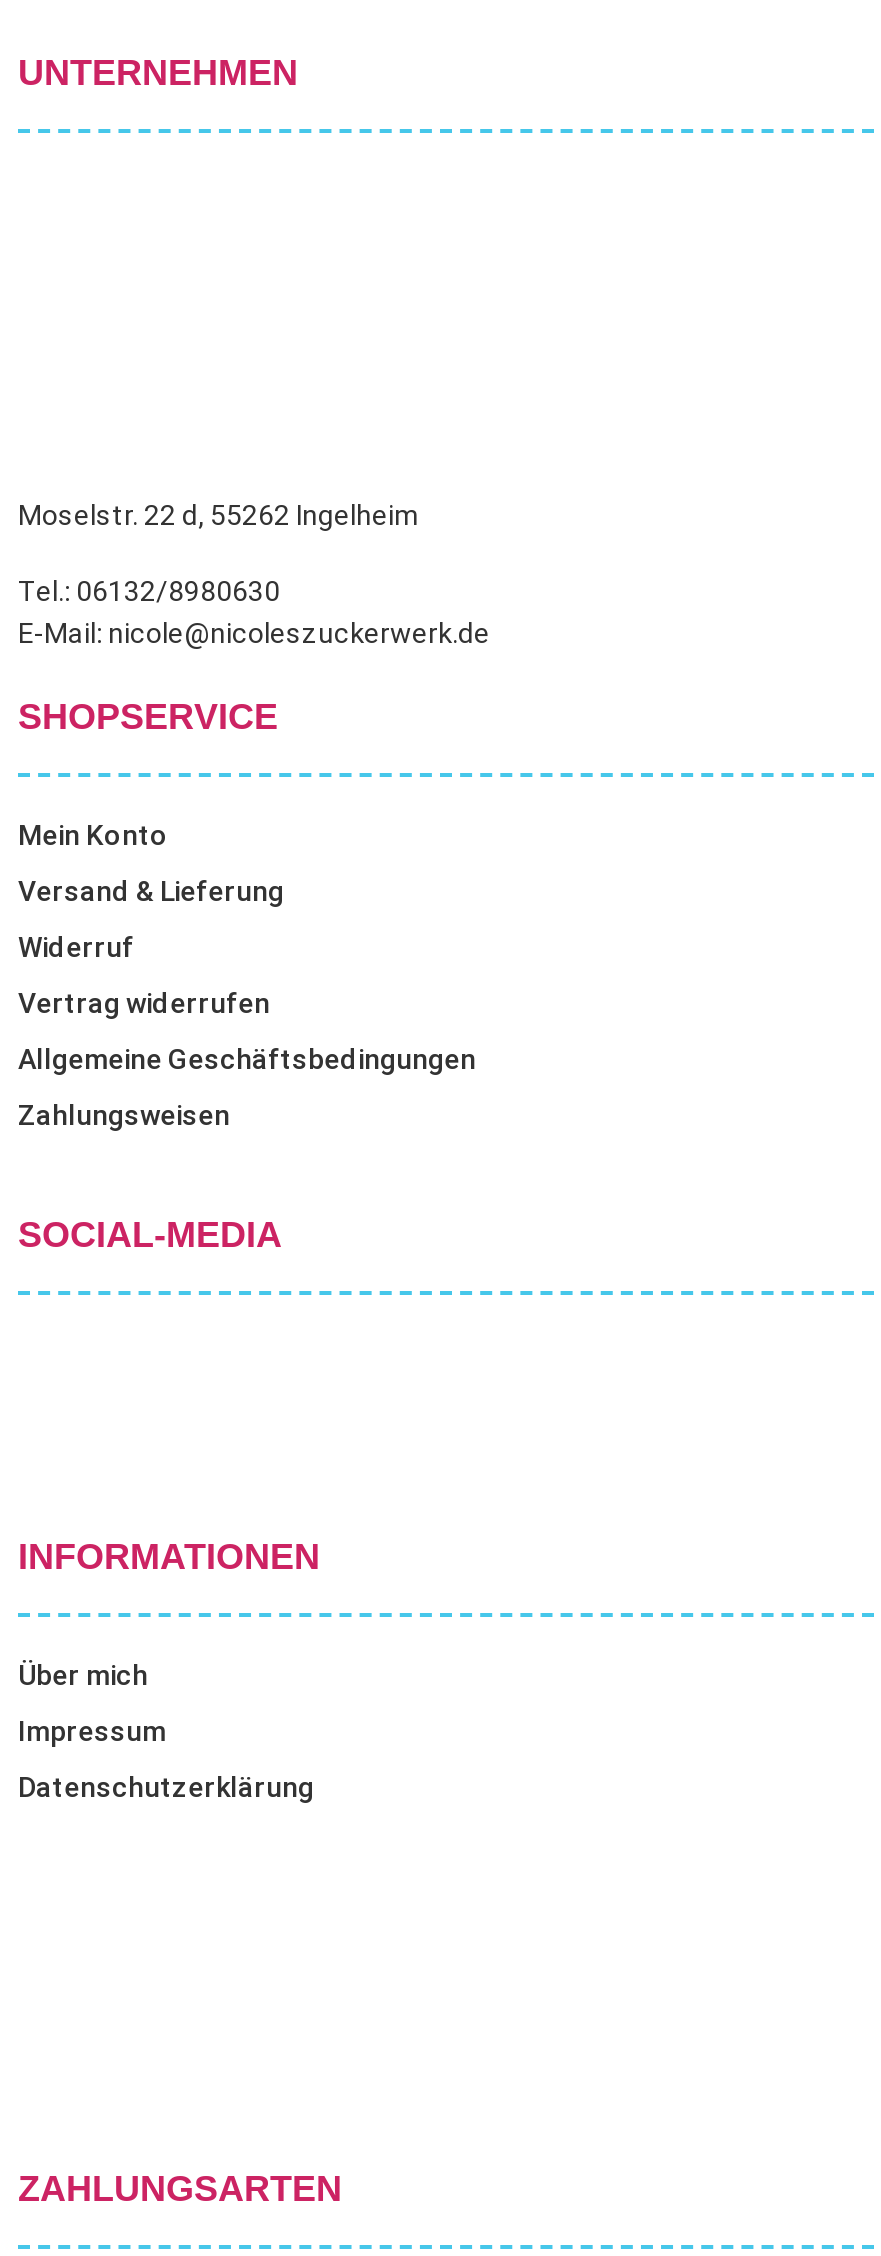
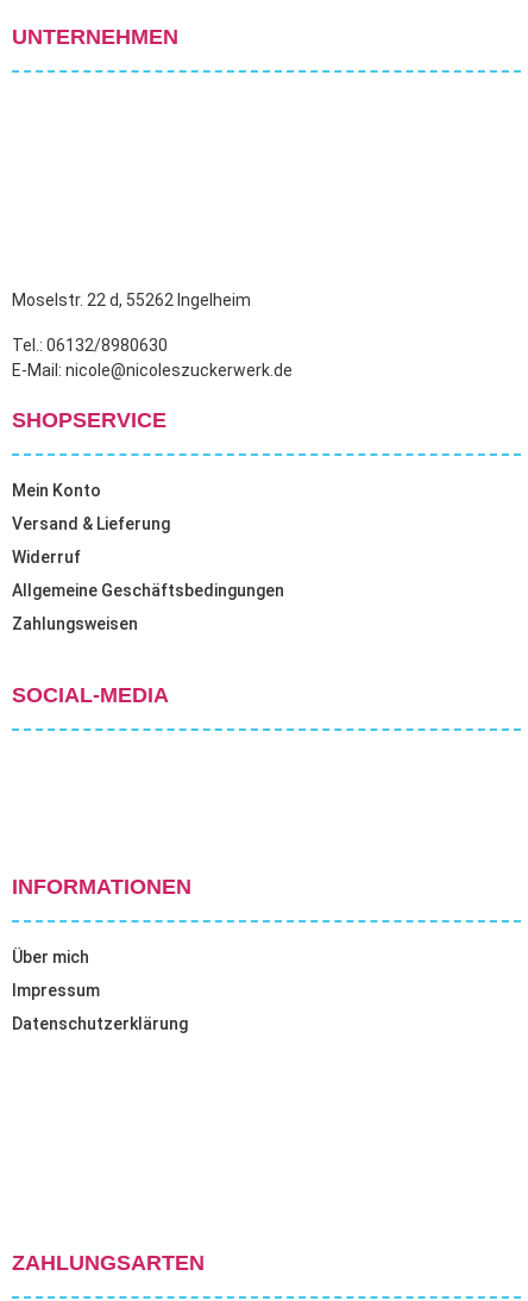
- Vertrag widerrufen
